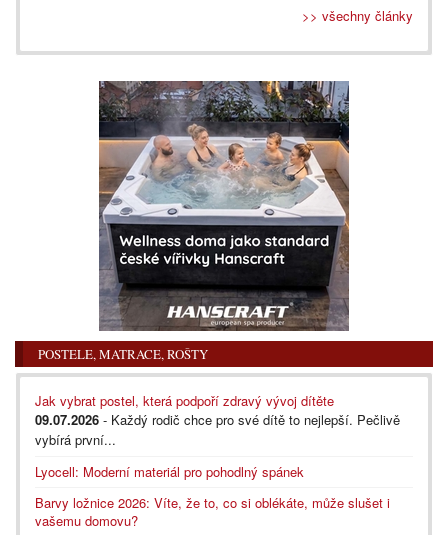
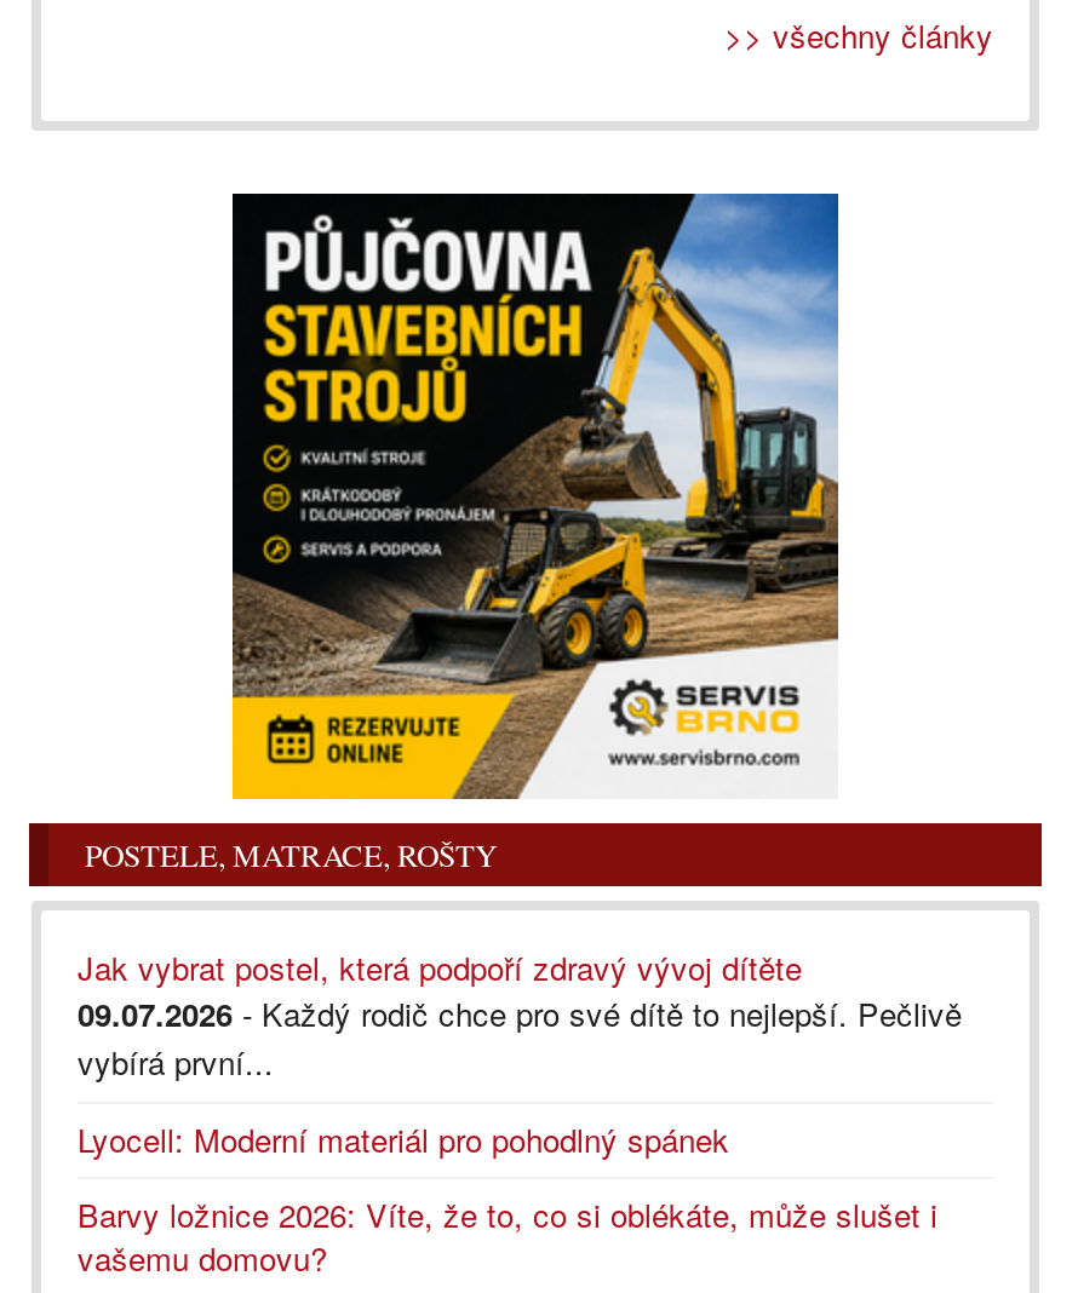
- [image]
+ [image]
